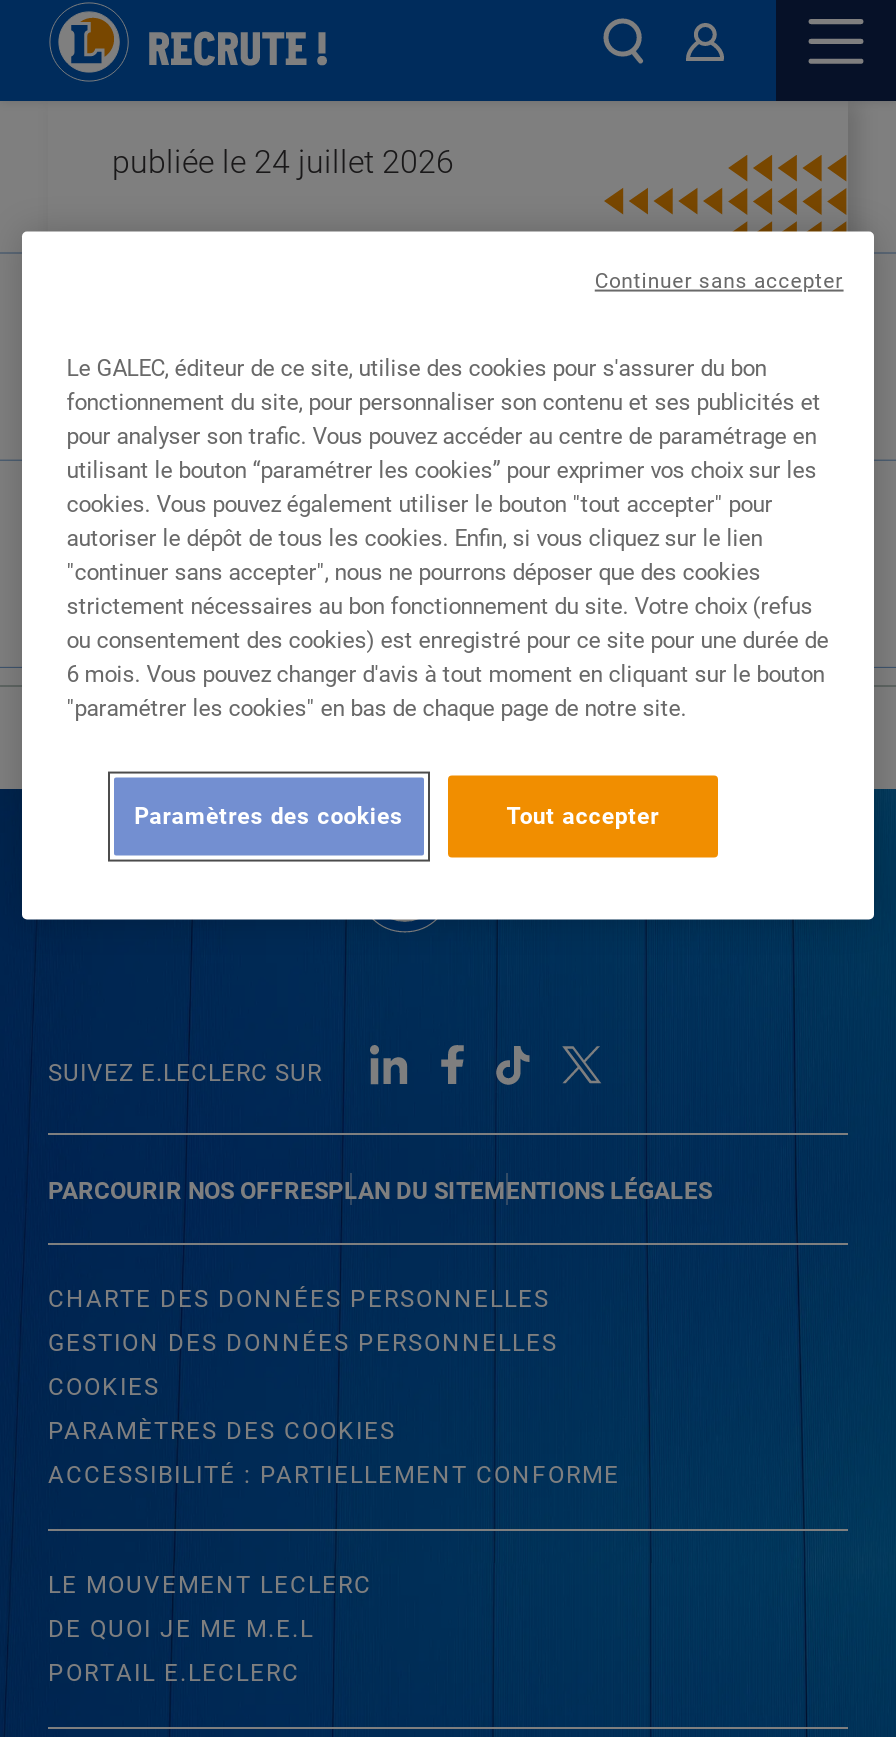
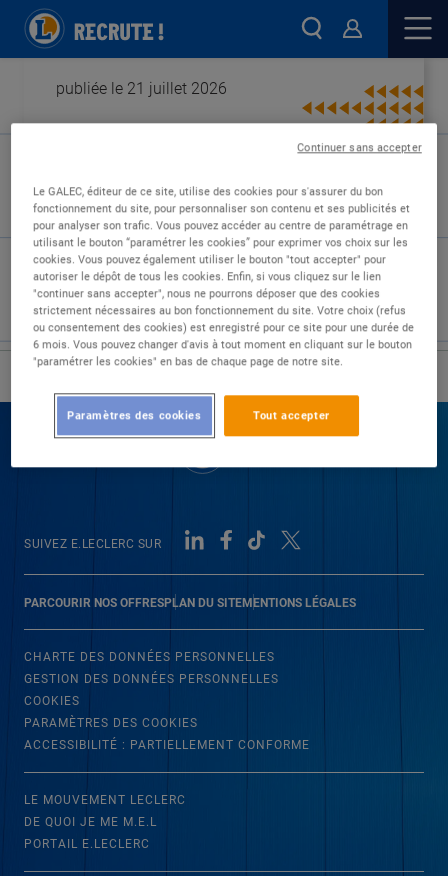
- publiée le 24 juillet 2026
+ publiée le 21 juillet 2026
